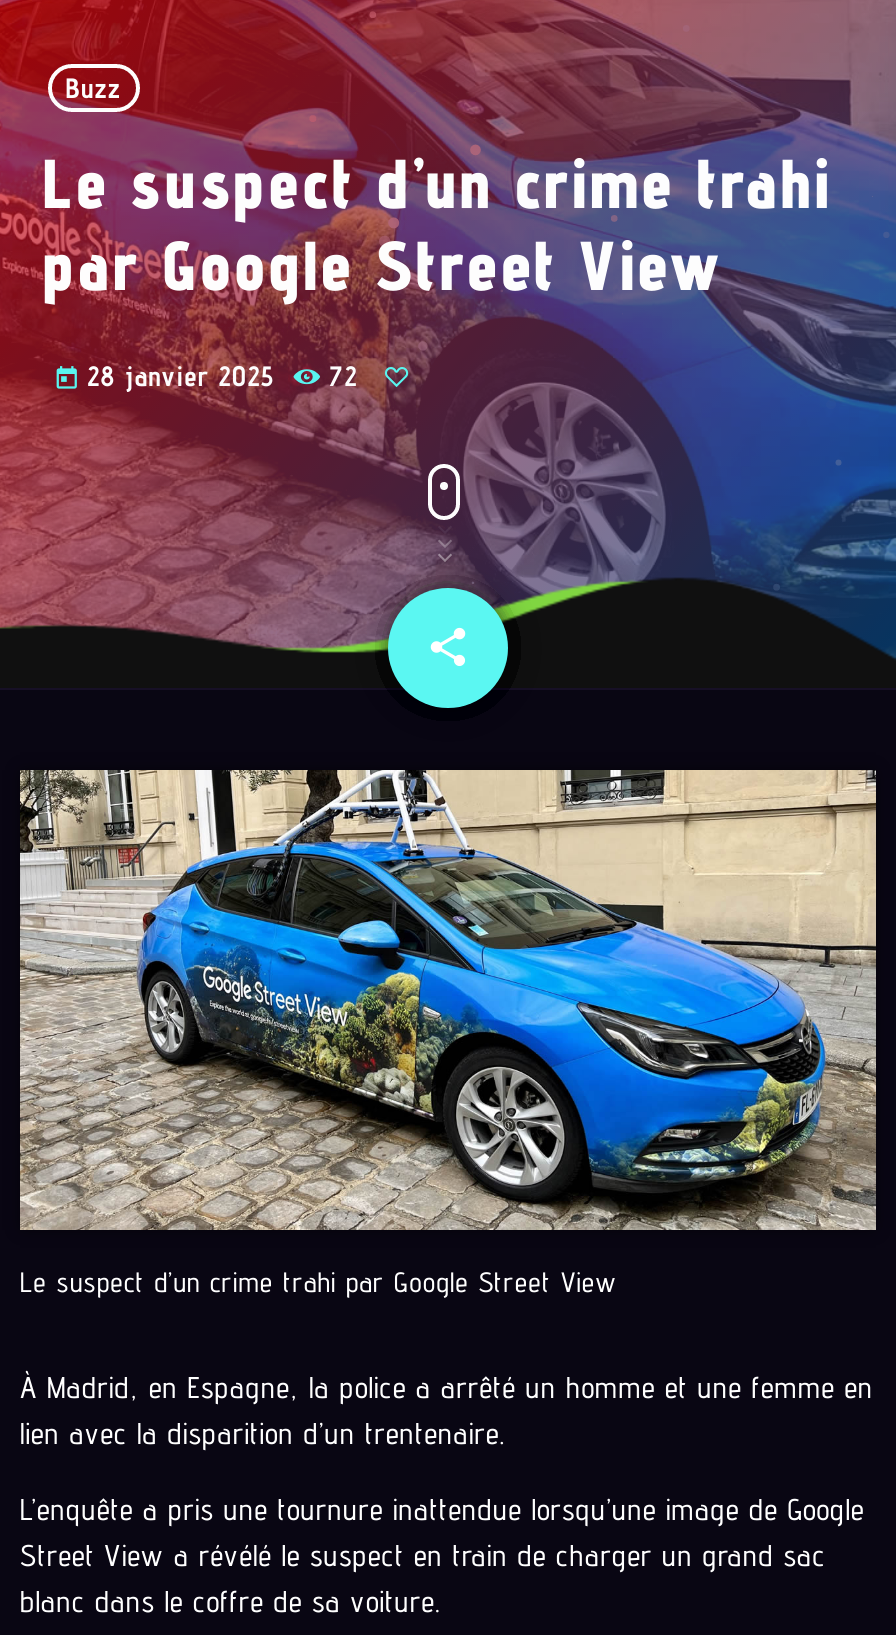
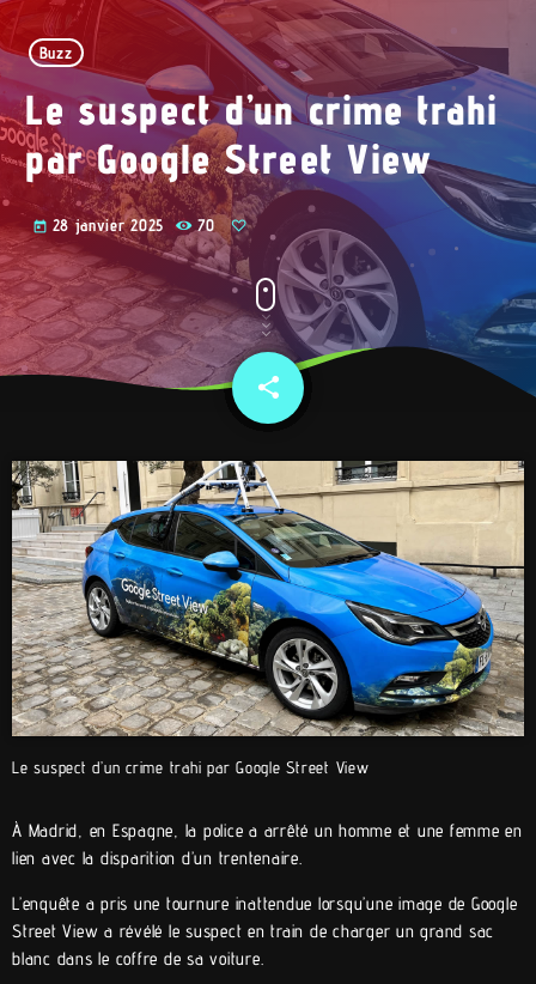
- 72
+ 70
